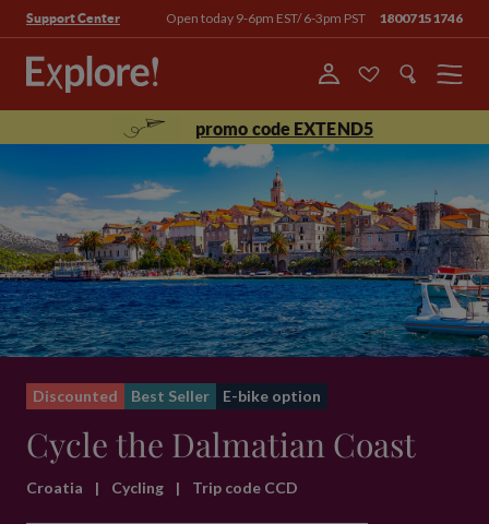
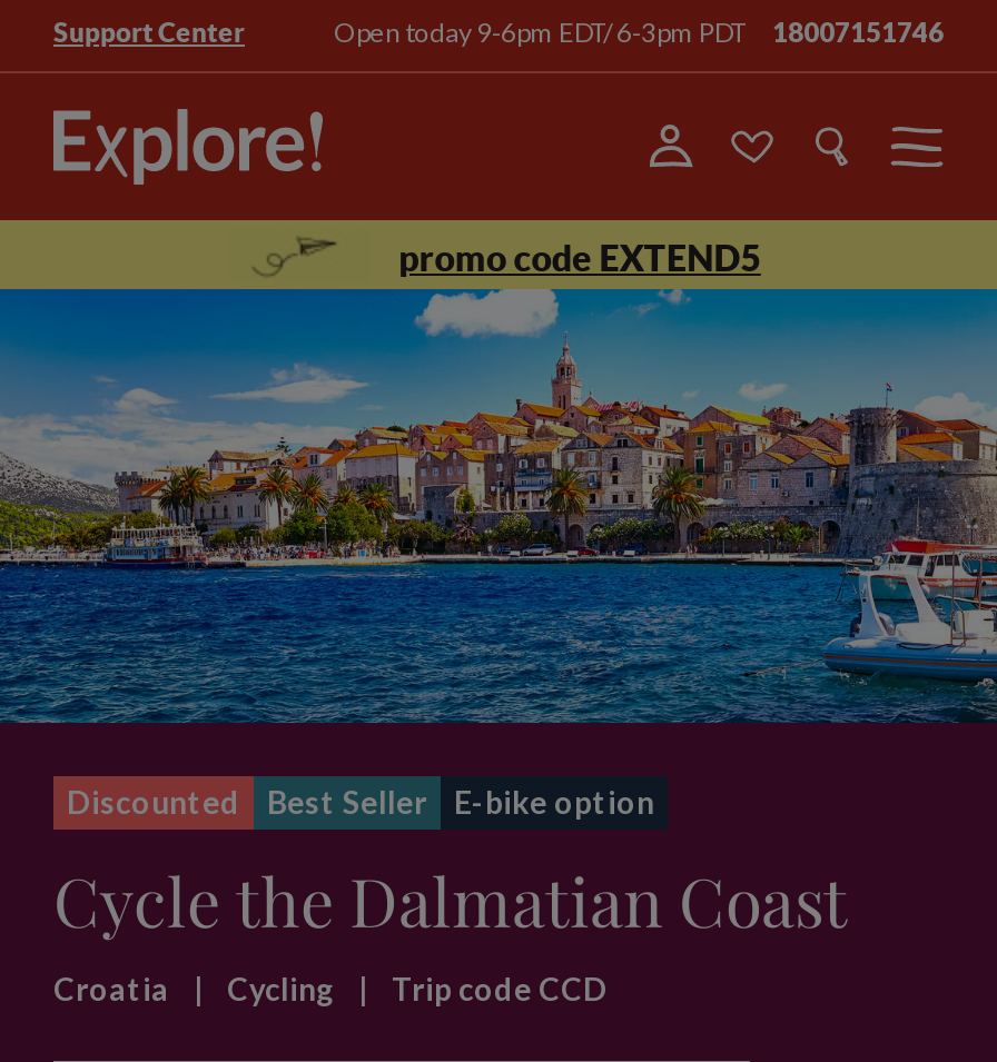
- Open today 9-6pm EST/ 6-3pm PST
+ Open today 9-6pm EDT/ 6-3pm PDT
